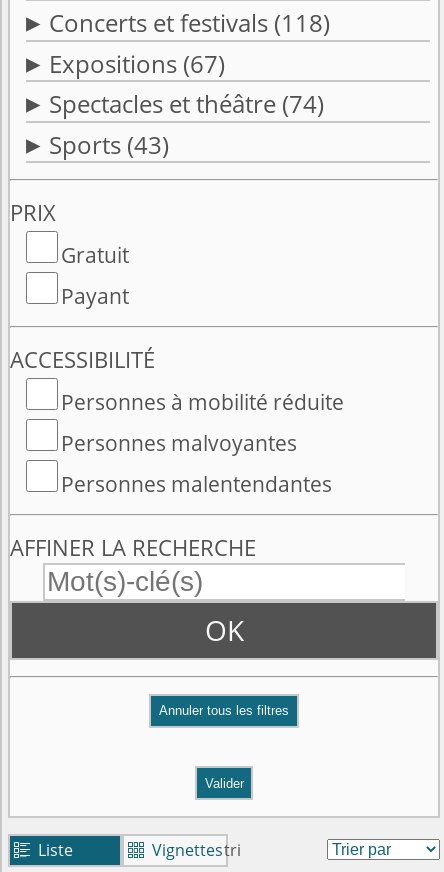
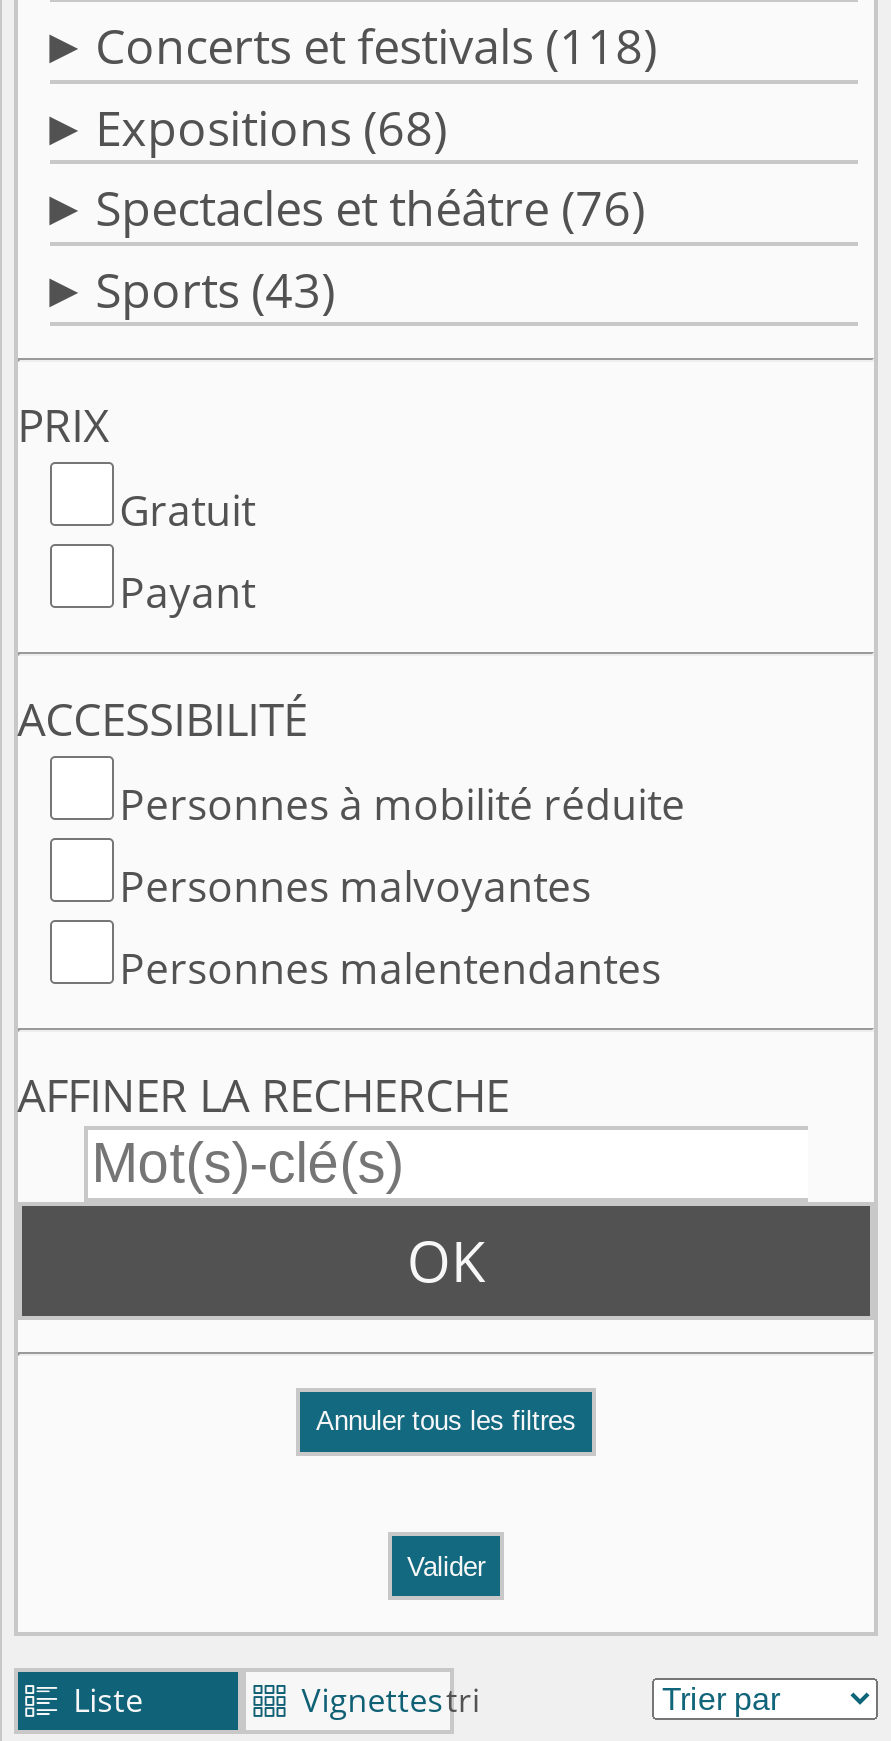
- Expositions (67)
+ Expositions (68)

- Spectacles et théâtre (74)
+ Spectacles et théâtre (76)
